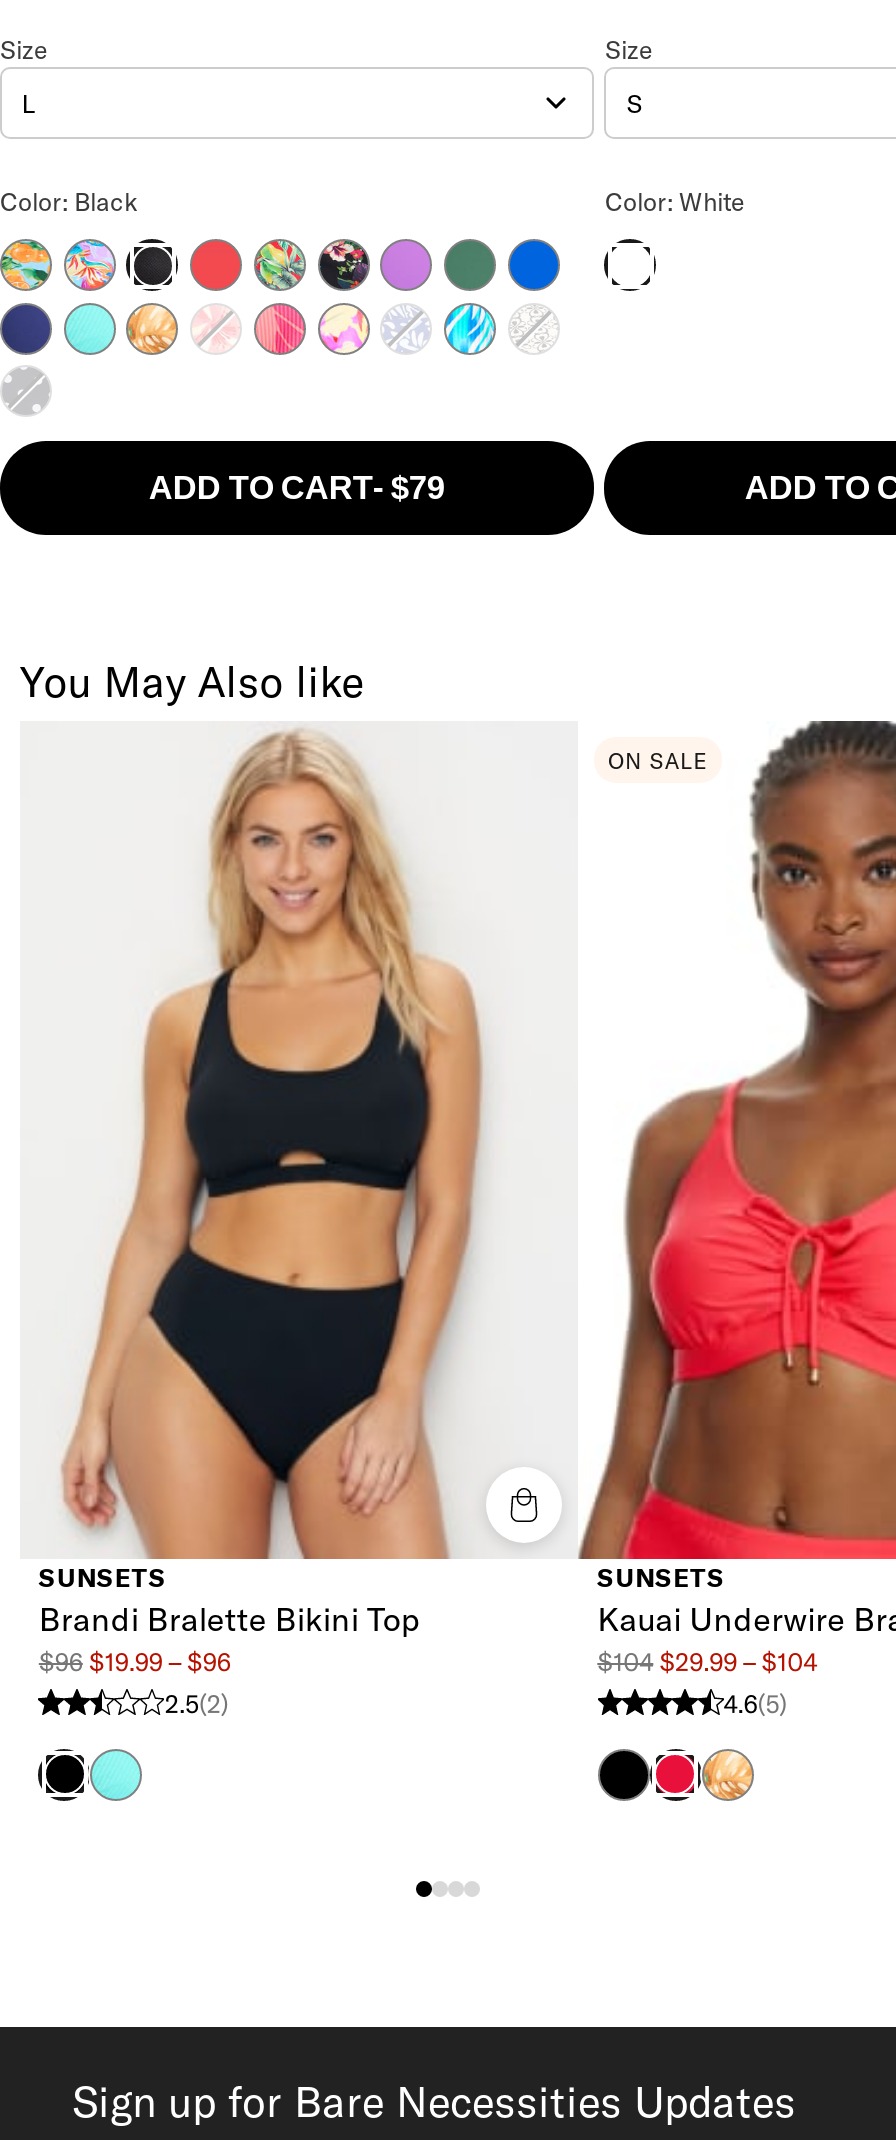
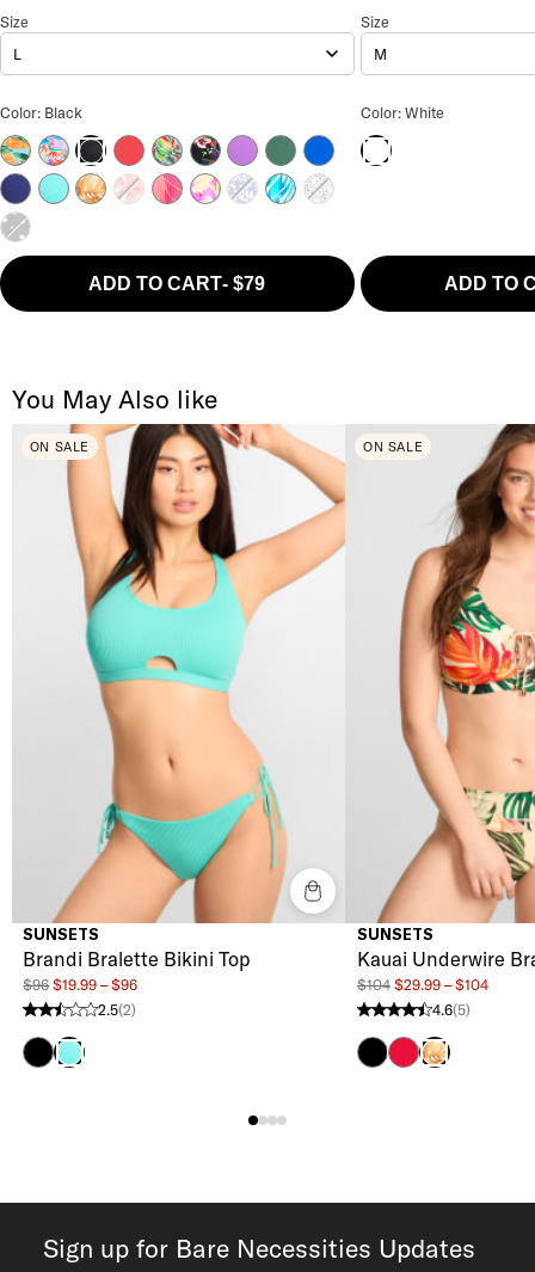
- S
+ M

- [image]
+ [image]

+ ON SALE
